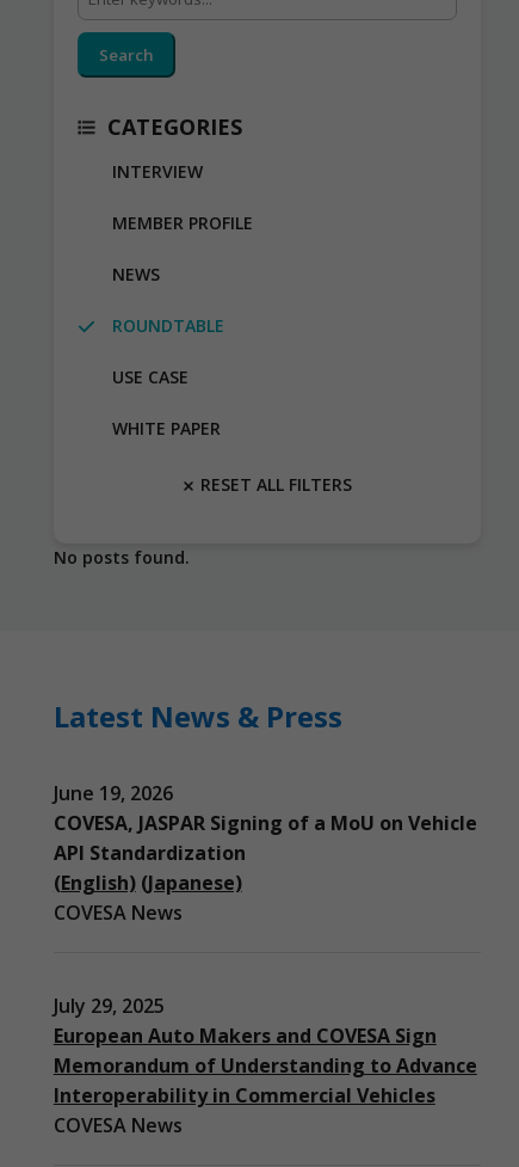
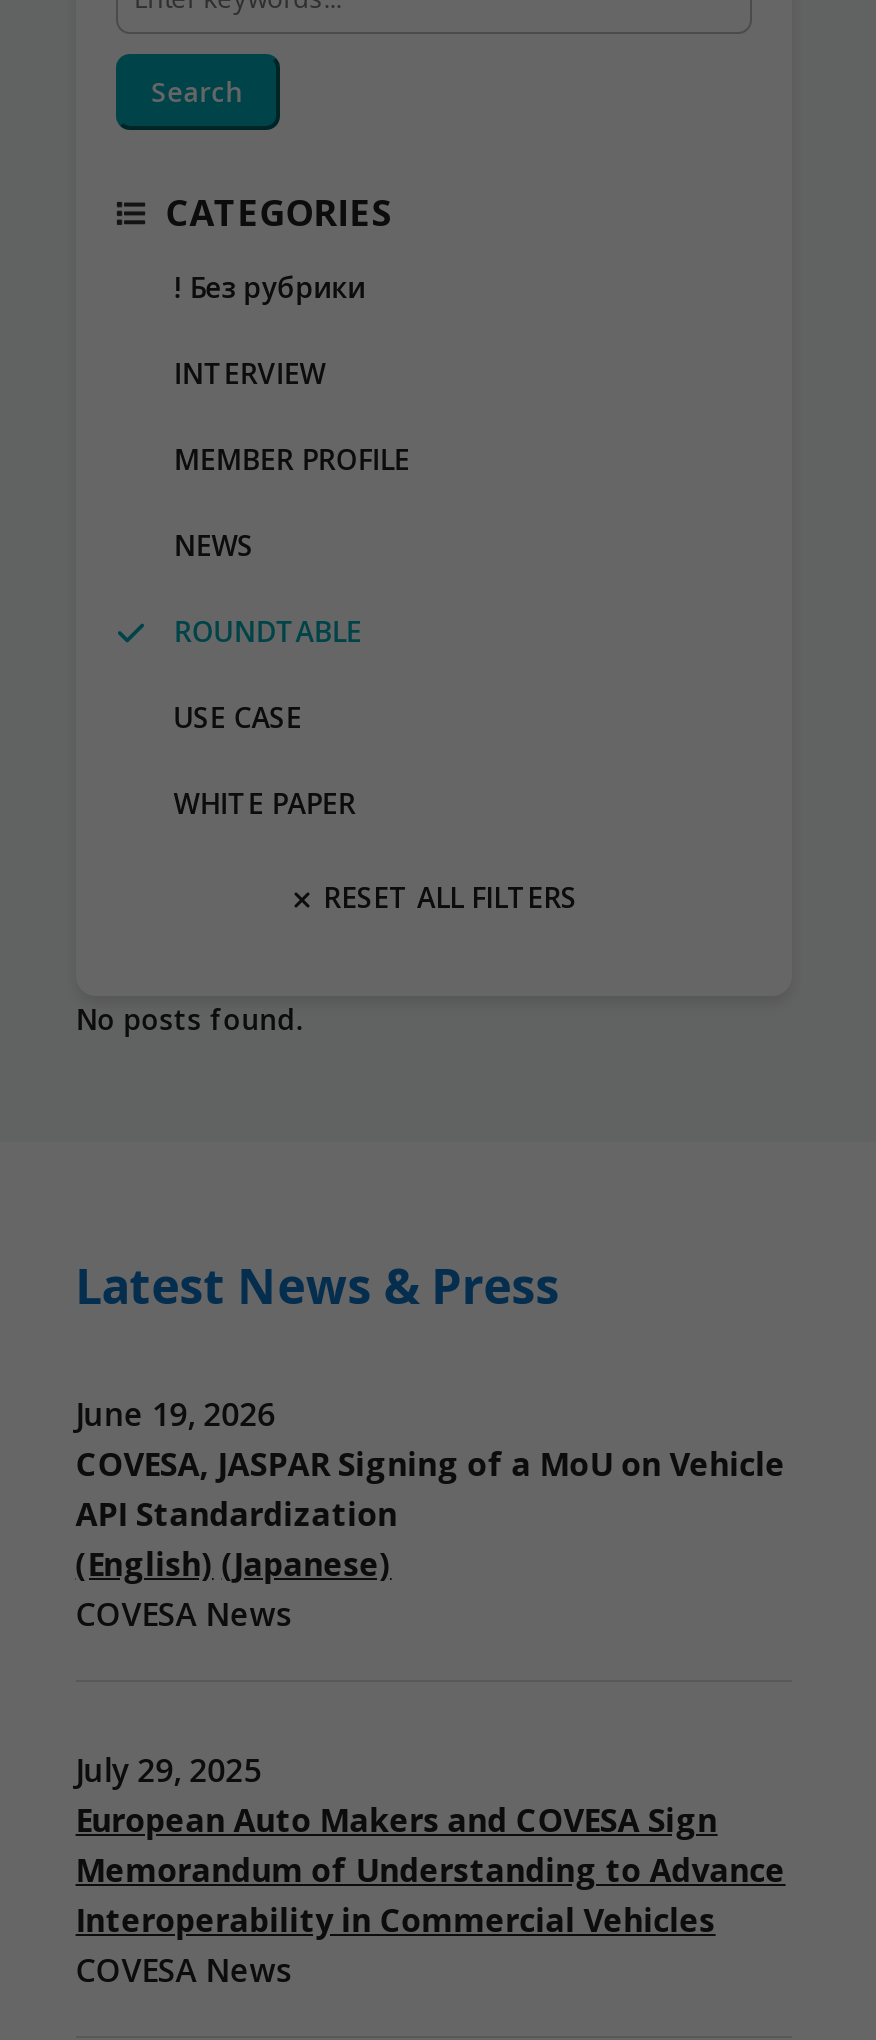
+ ! Без рубрики
